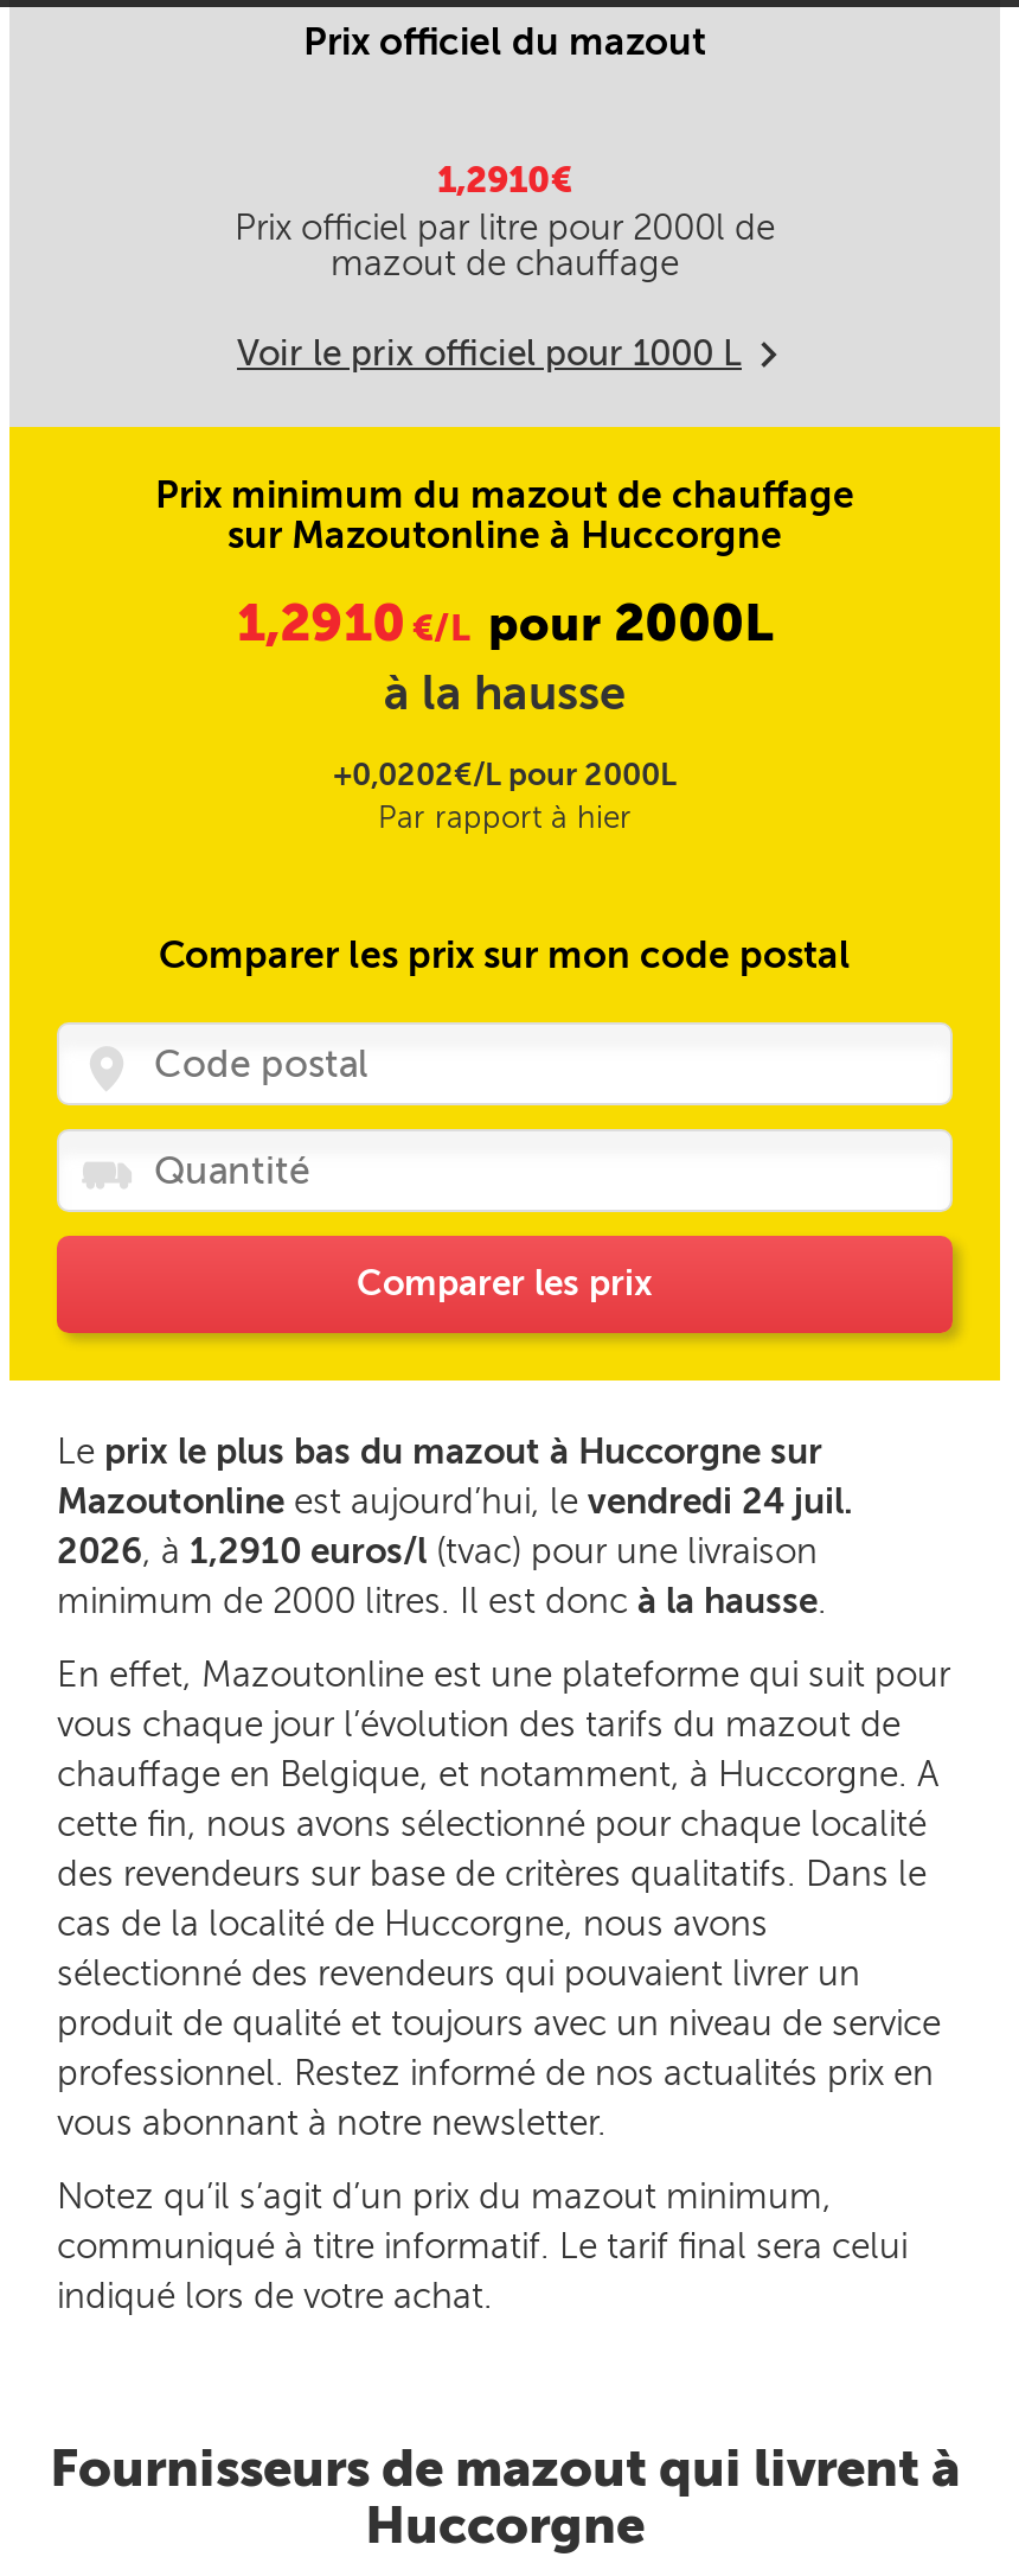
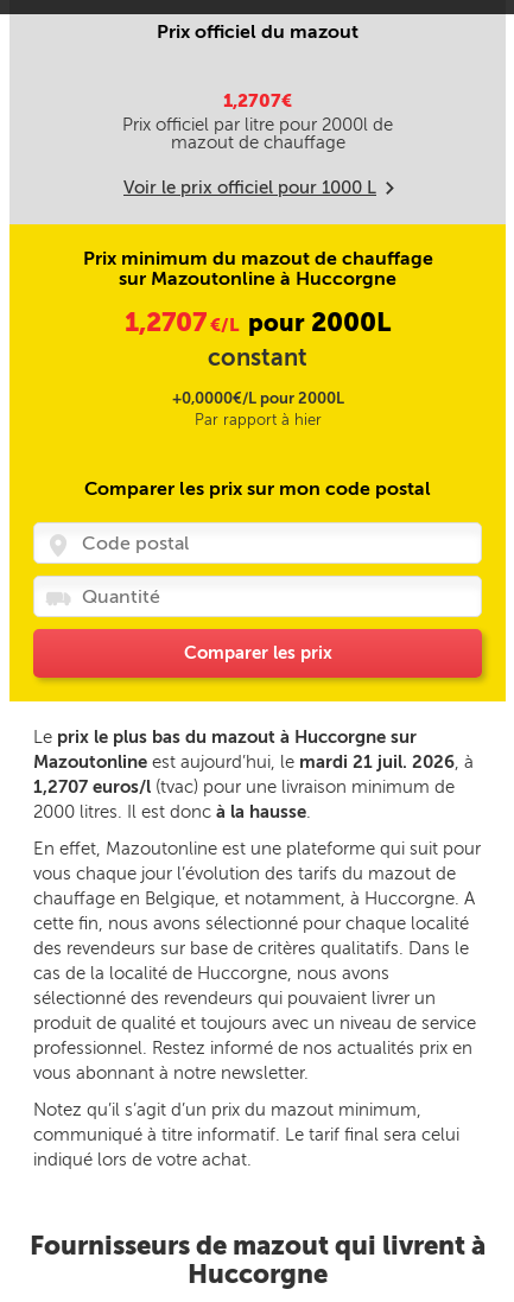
- 1,2910€
+ 1,2707€

- 1,2910€/L pour 2000L
- à la hausse
+ 1,2707€/L pour 2000L
+ constant

- +0,0202€/L pour 2000L
+ +0,0000€/L pour 2000L

- Mazoutonline est aujourd’hui, le vendredi 24 juil.
- 2026, à 1,2910 euros/l (tvac) pour une livraison
- minimum de 2000 litres. Il est donc à la hausse.
+ Mazoutonline est aujourd’hui, le mardi 21 juil. 2026, à
+ 1,2707 euros/l (tvac) pour une livraison minimum de
+ 2000 litres. Il est donc à la hausse.
